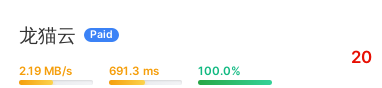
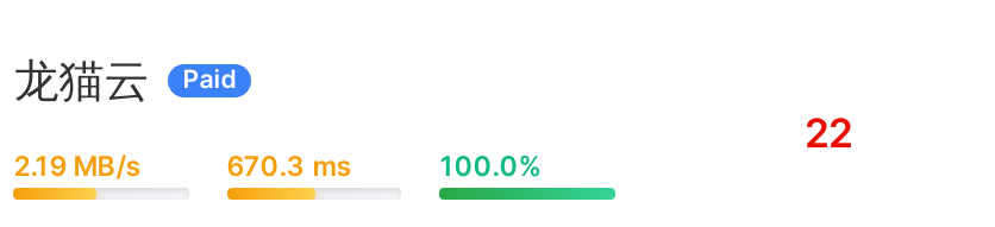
- 20
+ 22

- 691.3 ms
+ 670.3 ms
